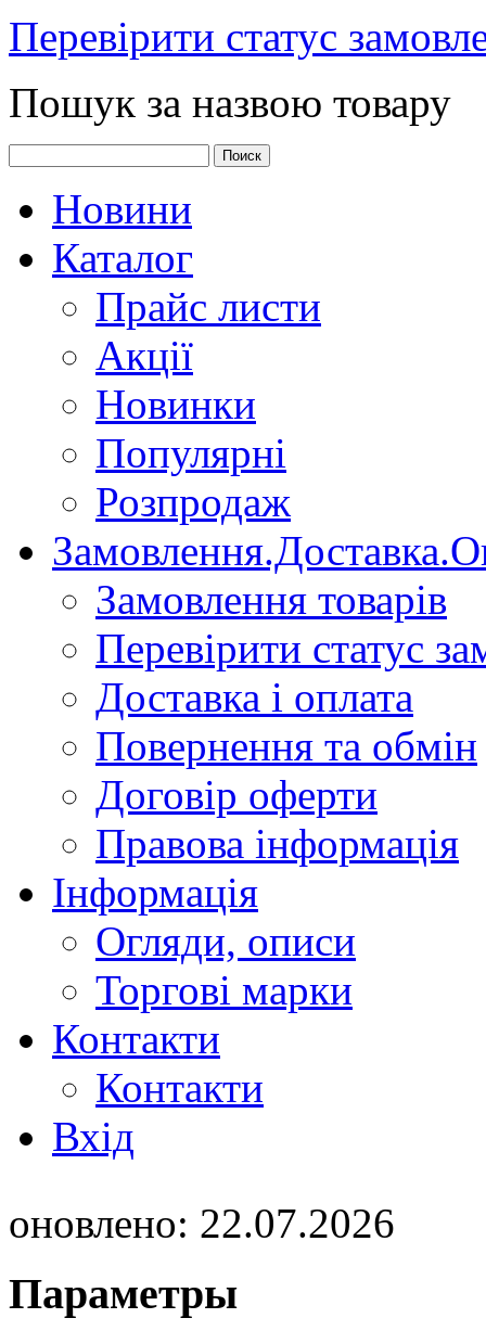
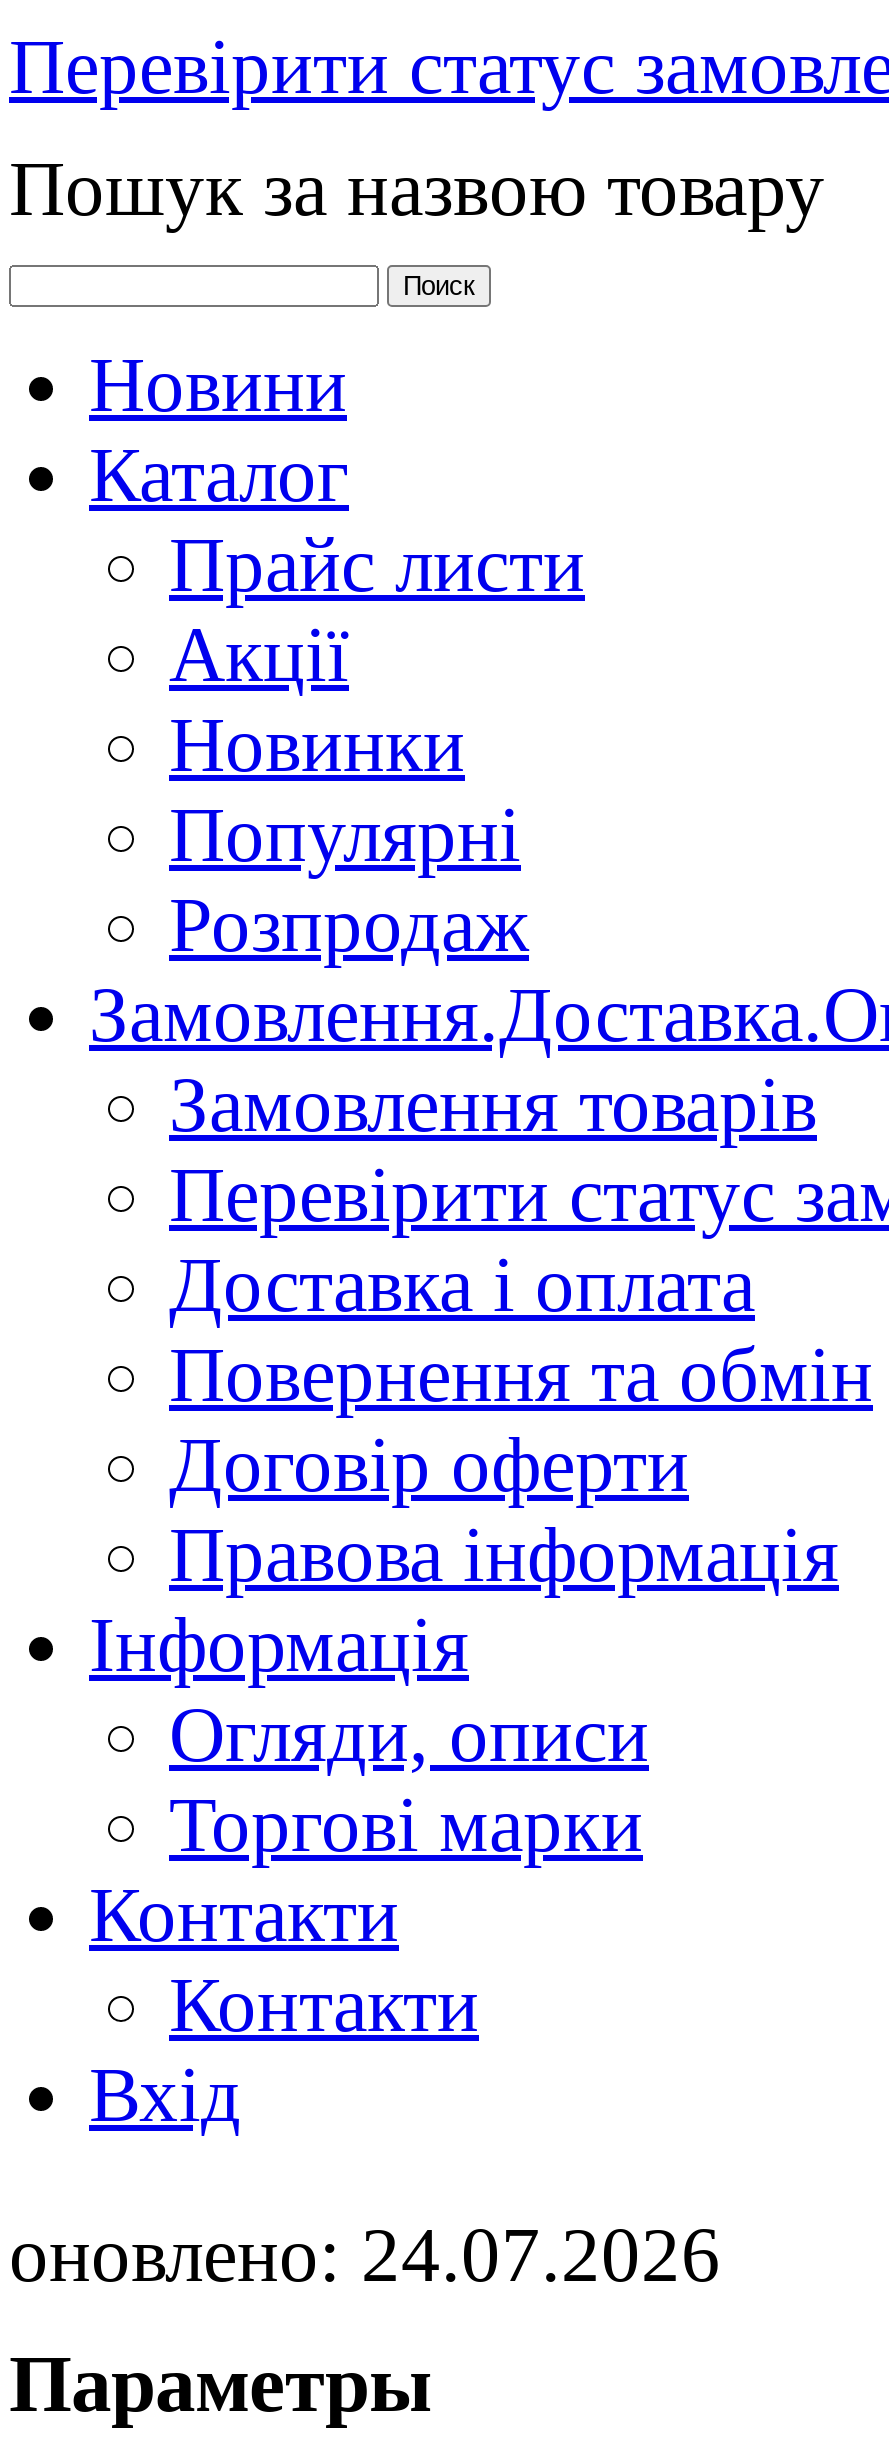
- оновлено: 22.07.2026
+ оновлено: 24.07.2026
